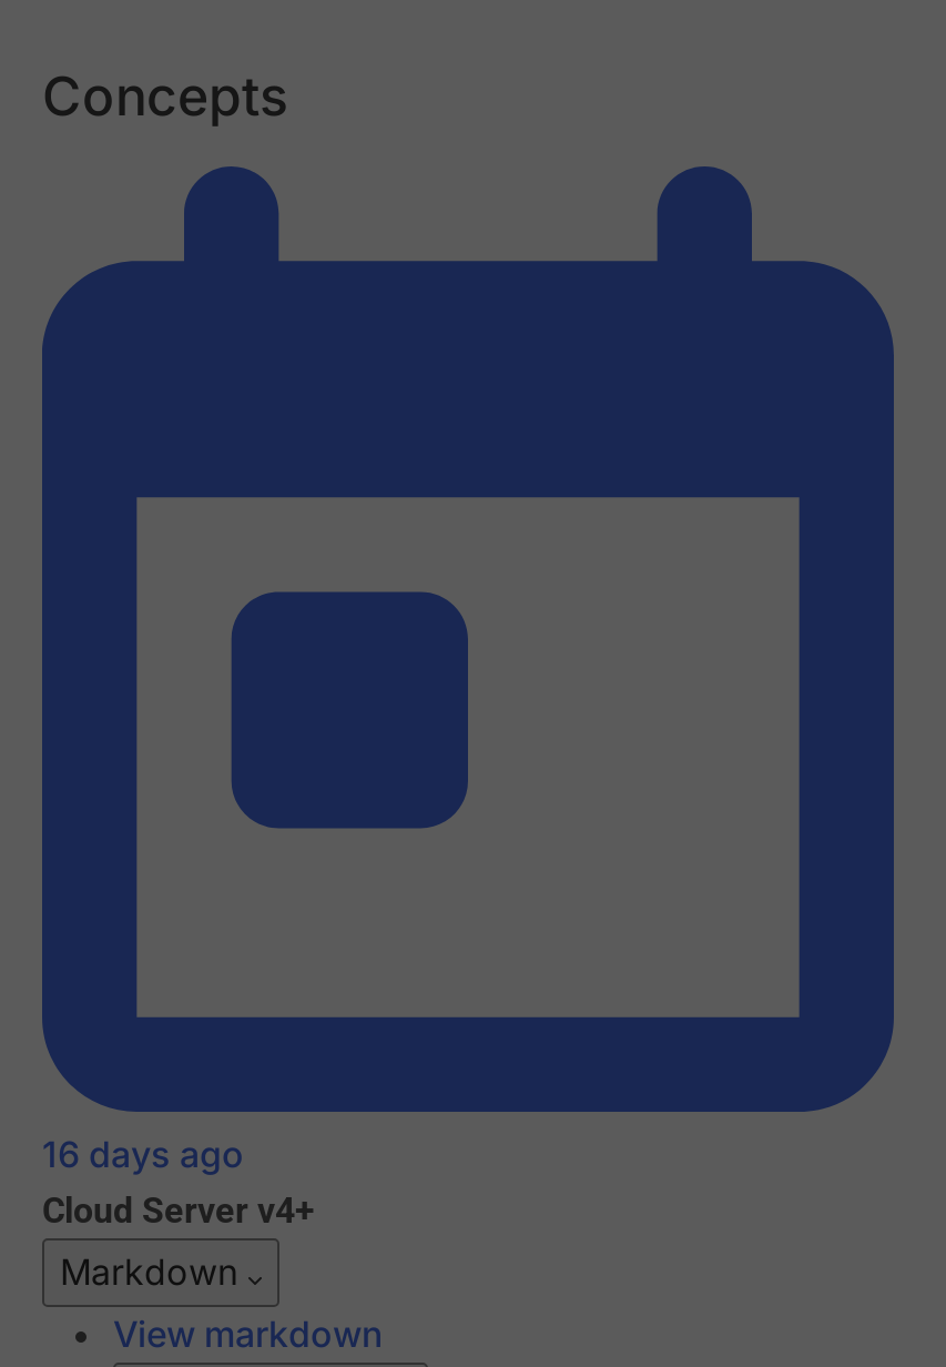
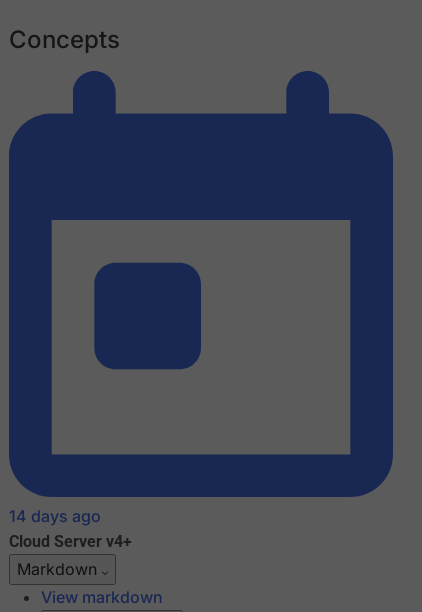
- 16 days ago
+ 14 days ago
